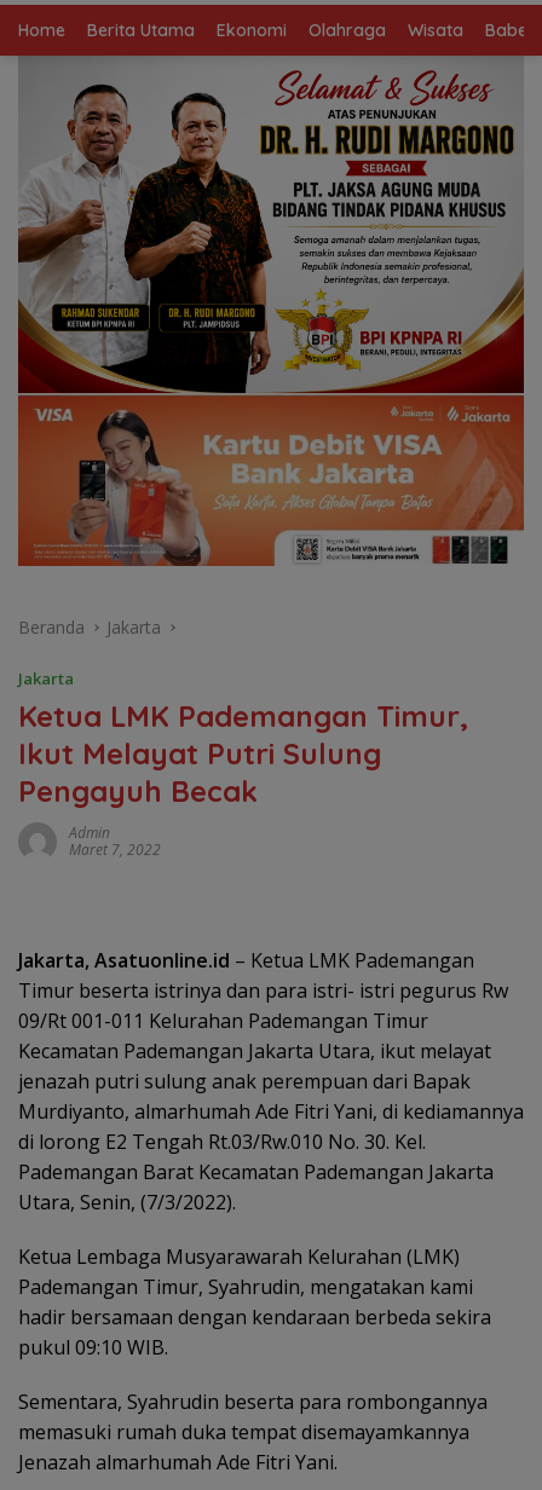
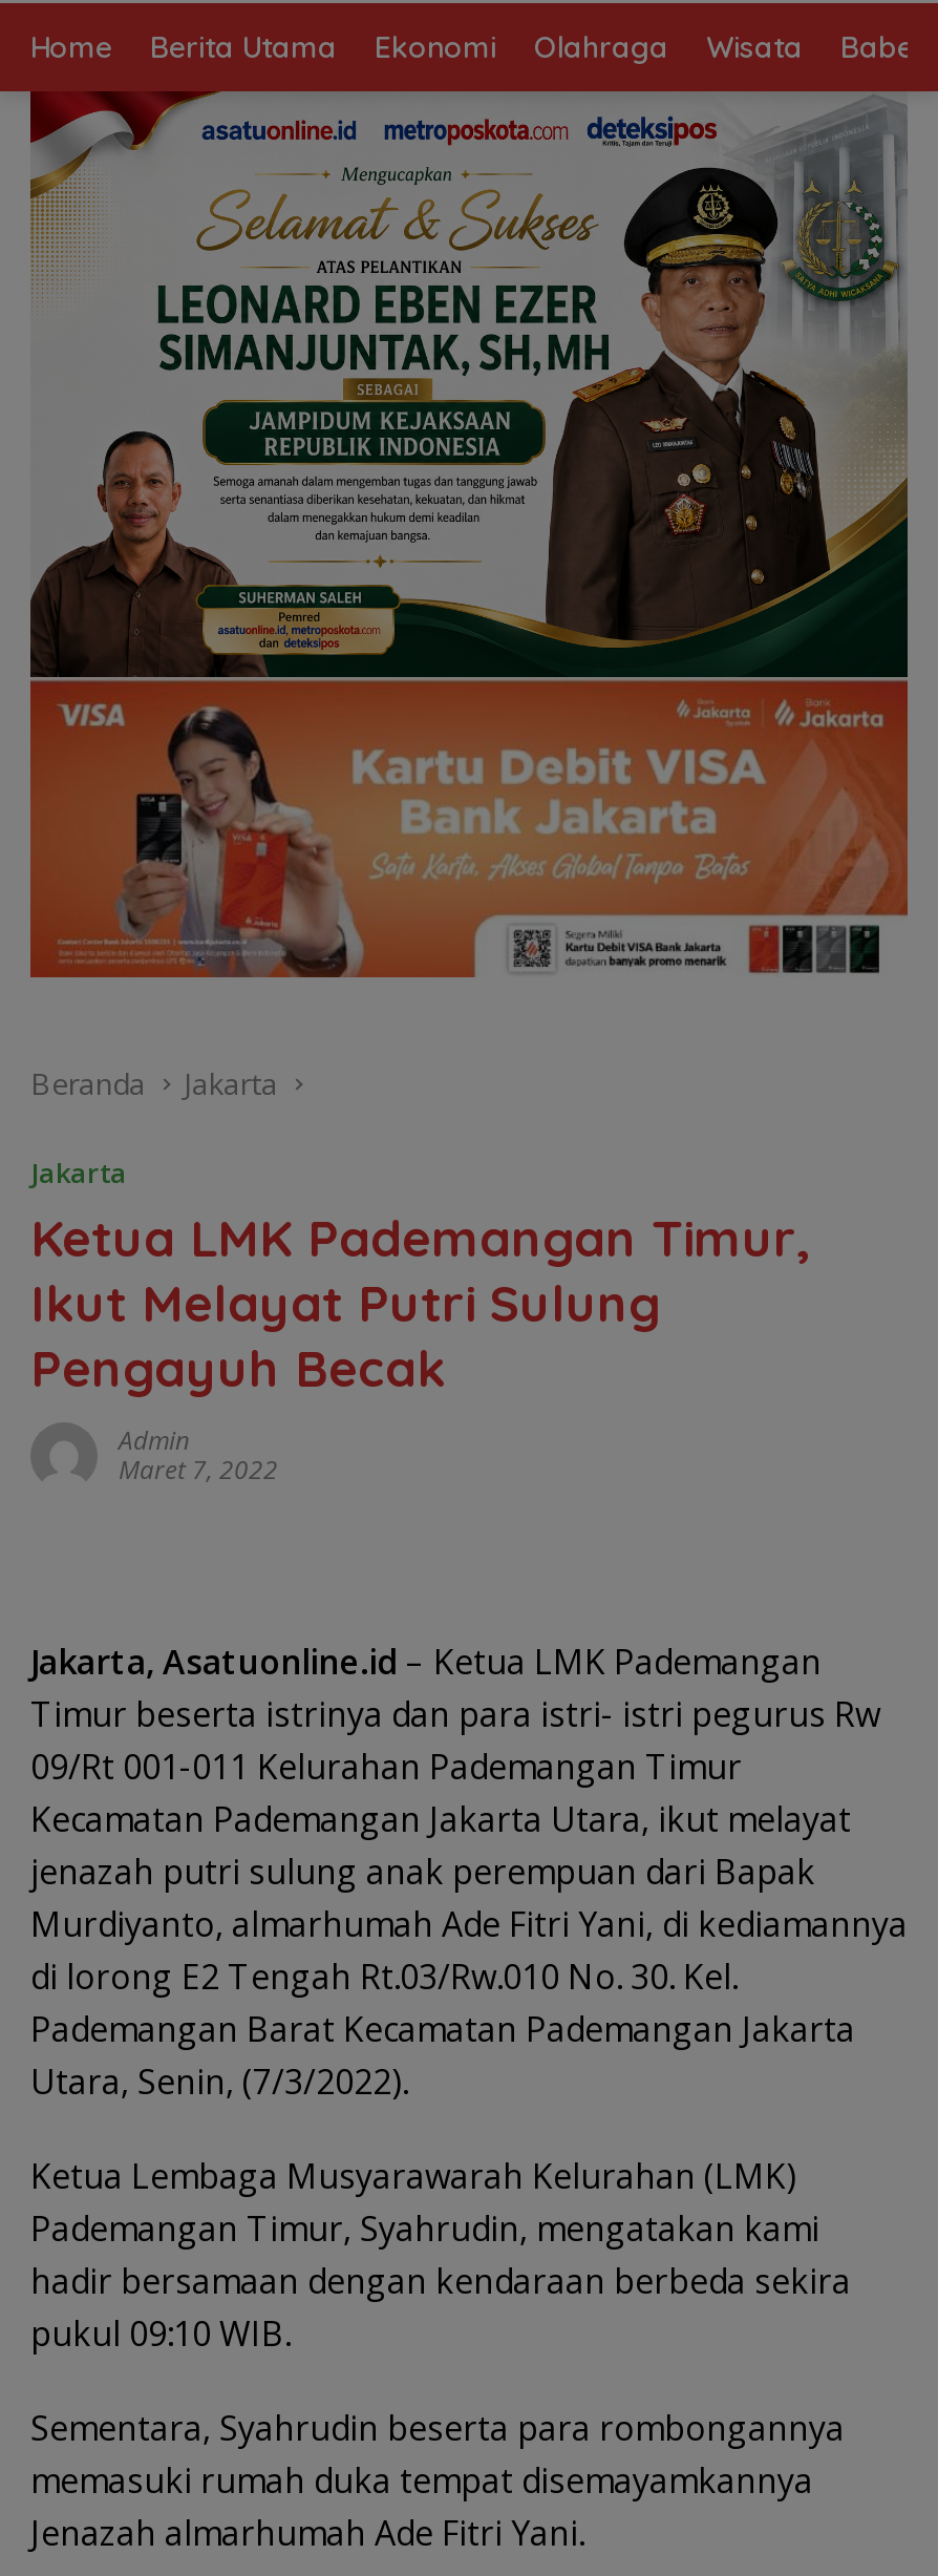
- [image]
+ [image]
